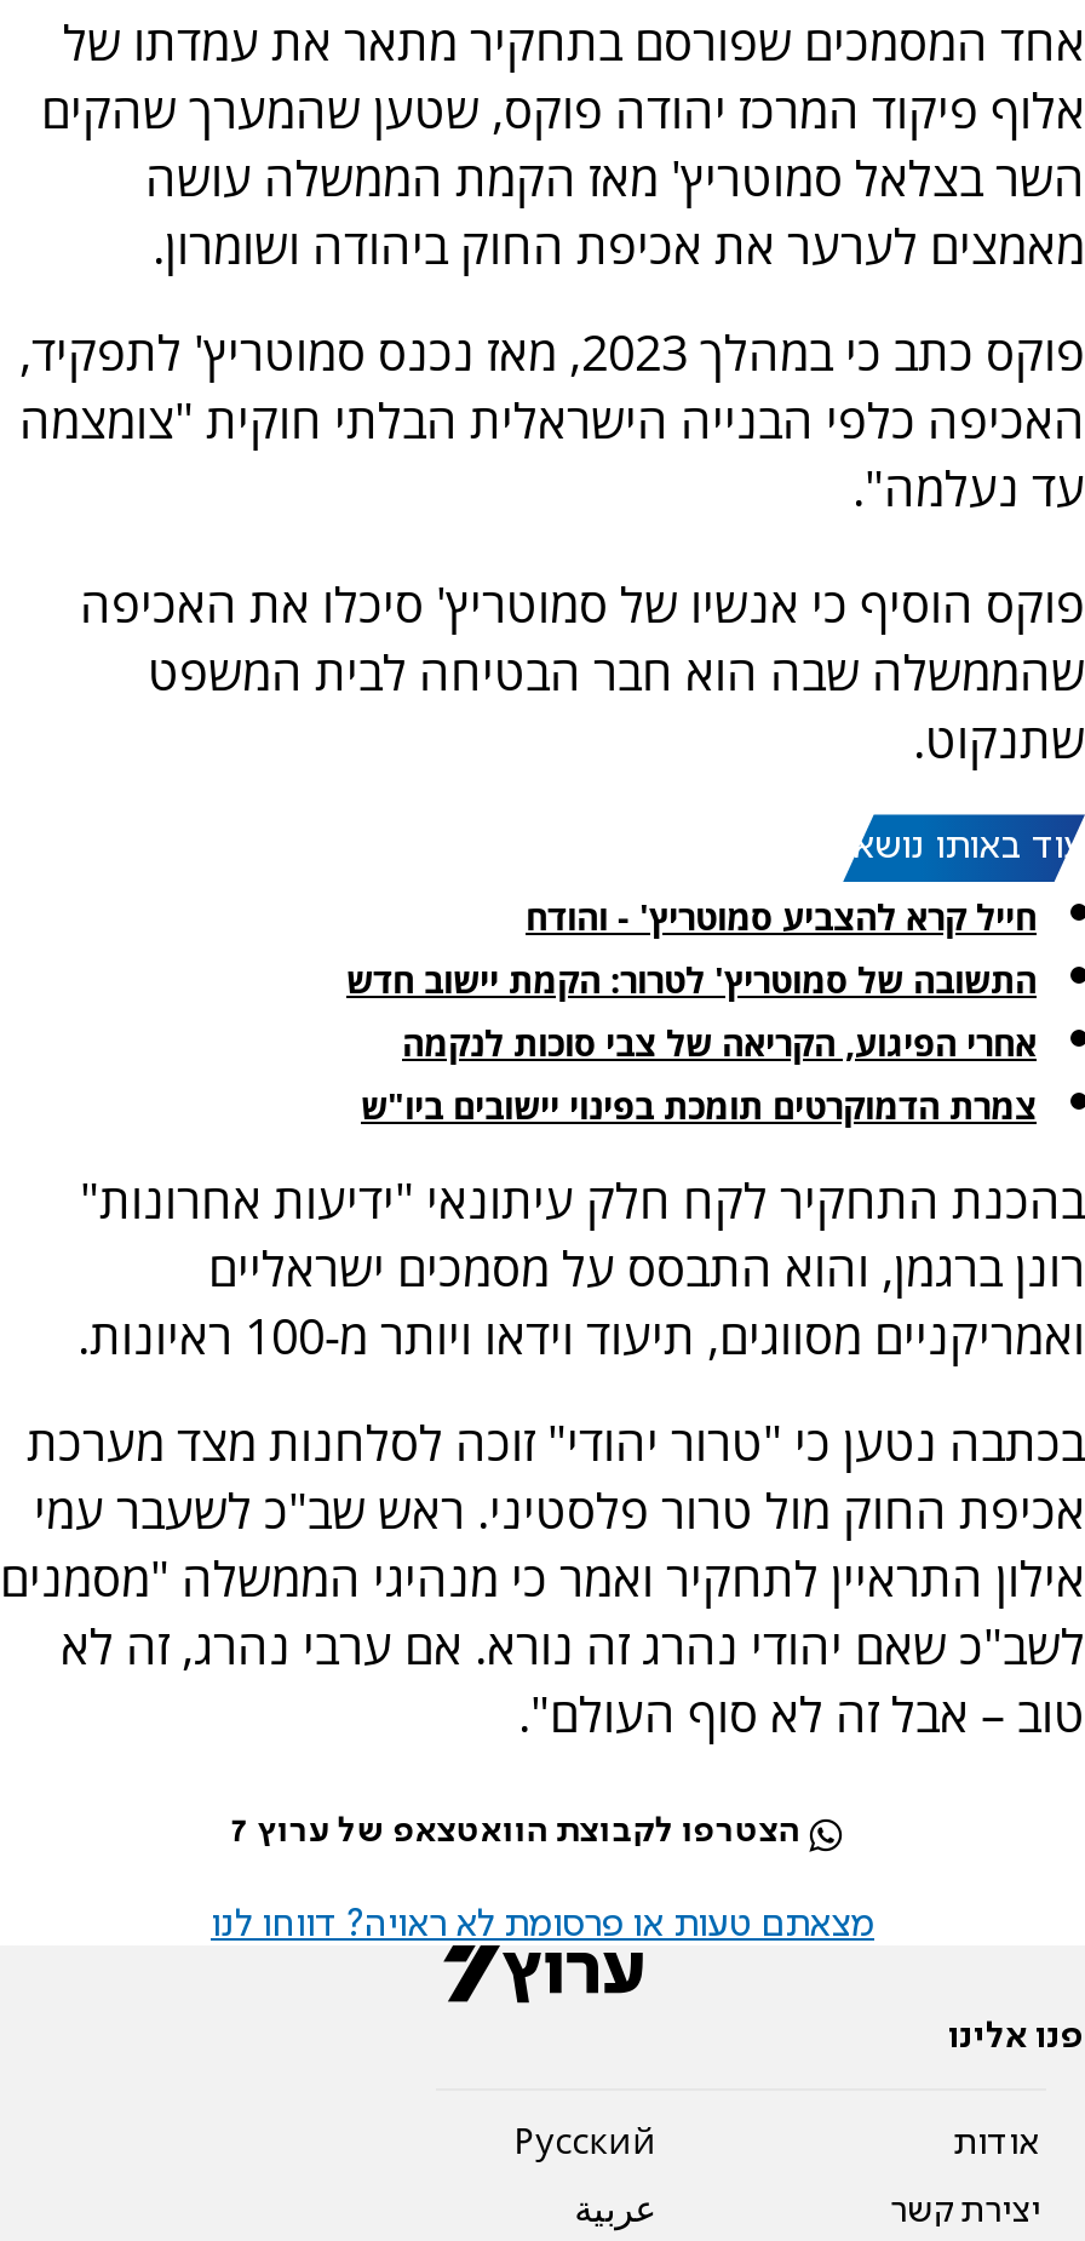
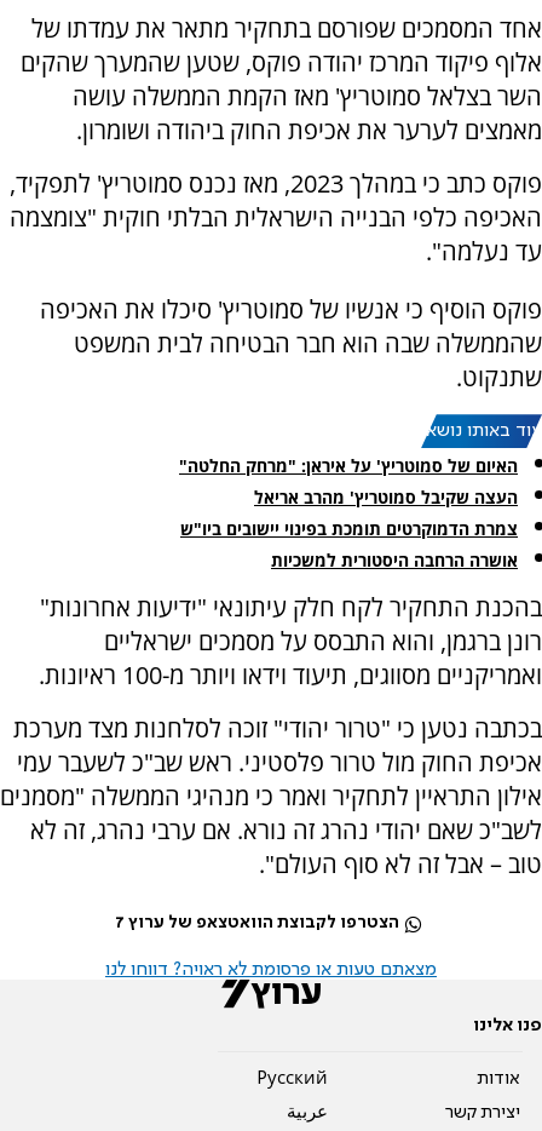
- חייל קרא להצביע סמוטריץ' - והודח
- התשובה של סמוטריץ' לטרור: הקמת יישוב חדש
- אחרי הפיגוע, הקריאה של צבי סוכות לנקמה
+ האיום של סמוטריץ' על איראן: "מרחק החלטה"
+ העצה שקיבל סמוטריץ' מהרב אריאל

moved up: צמרת הדמוקרטים תומכת בפינוי יישובים ביו"ש

+ אושרה הרחבה היסטורית למשכיות
